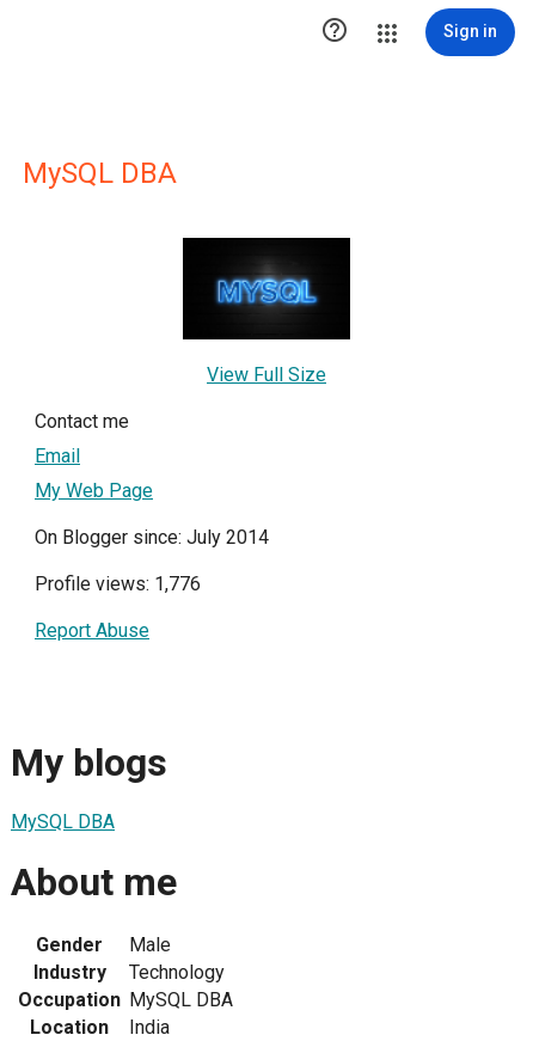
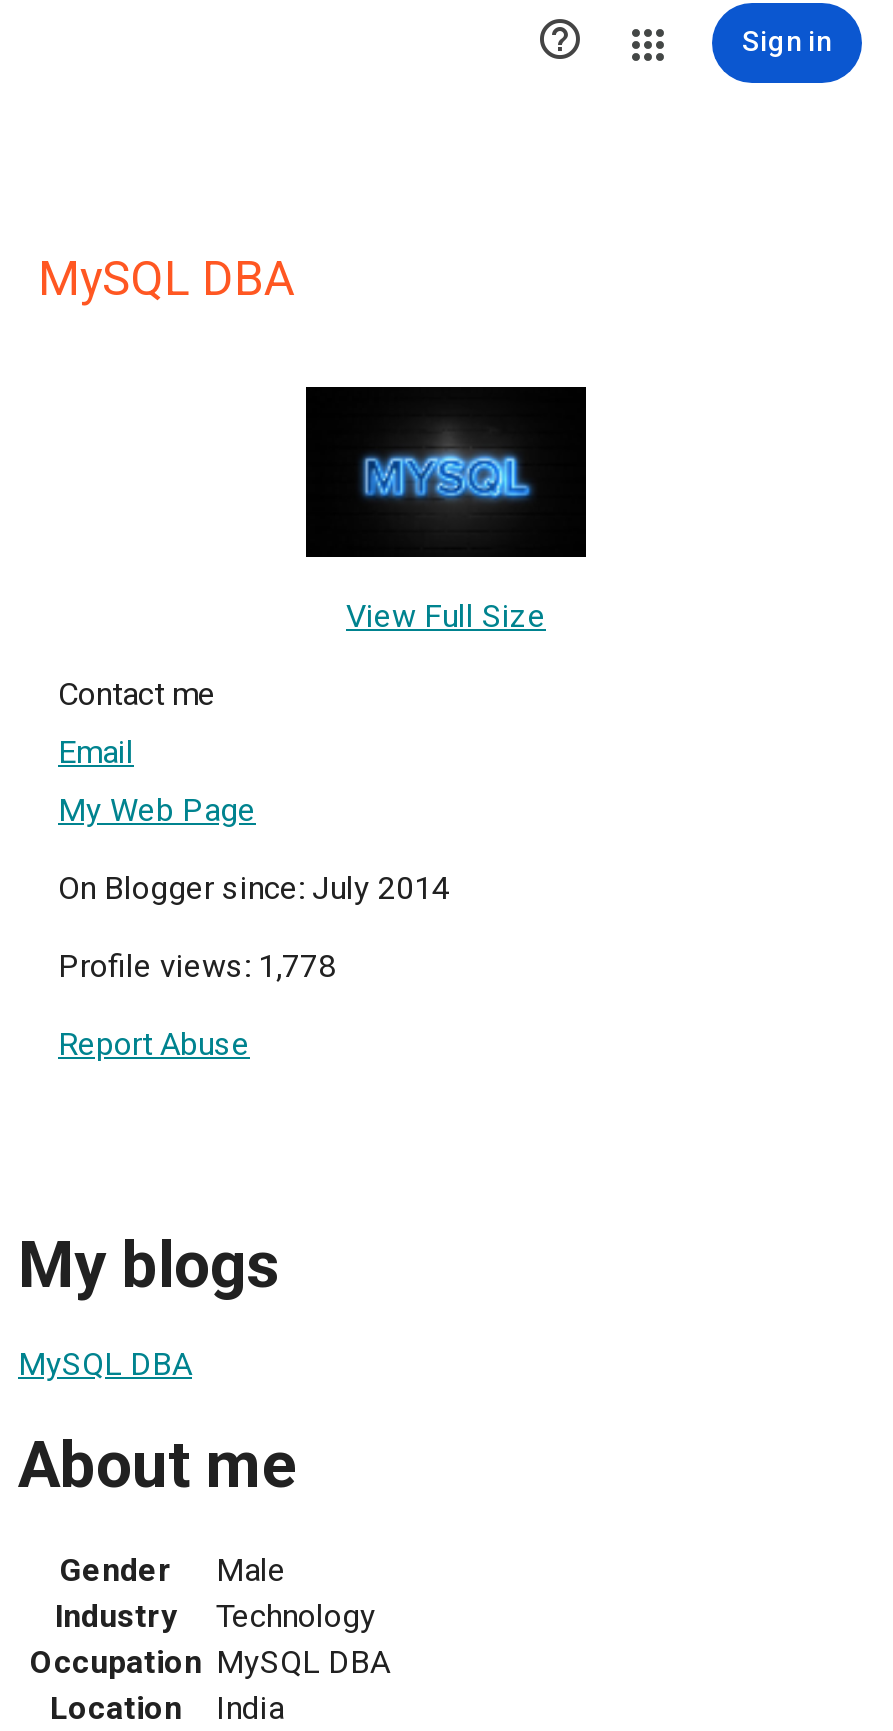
- Profile views: 1,776
+ Profile views: 1,778
